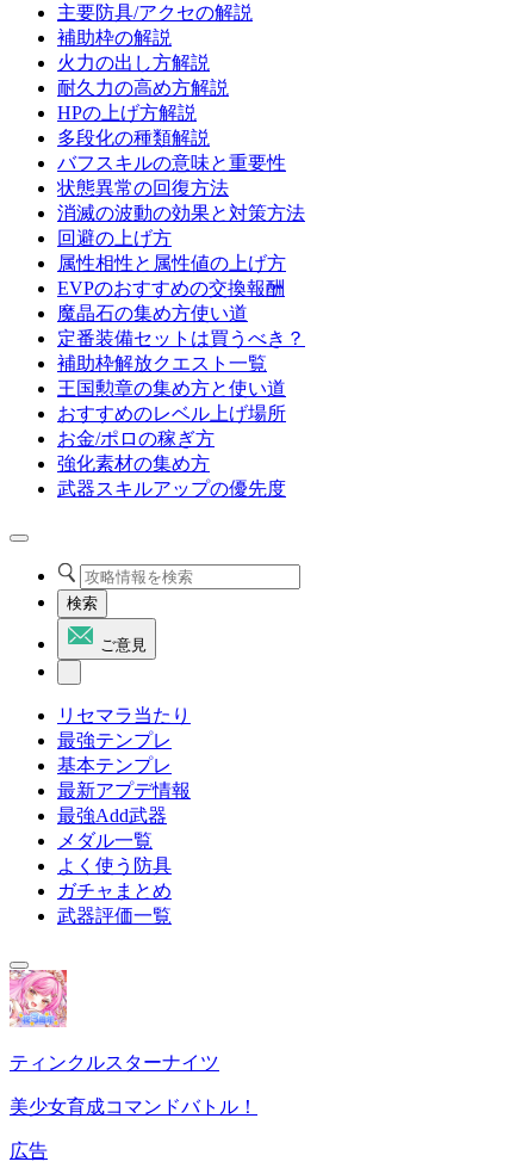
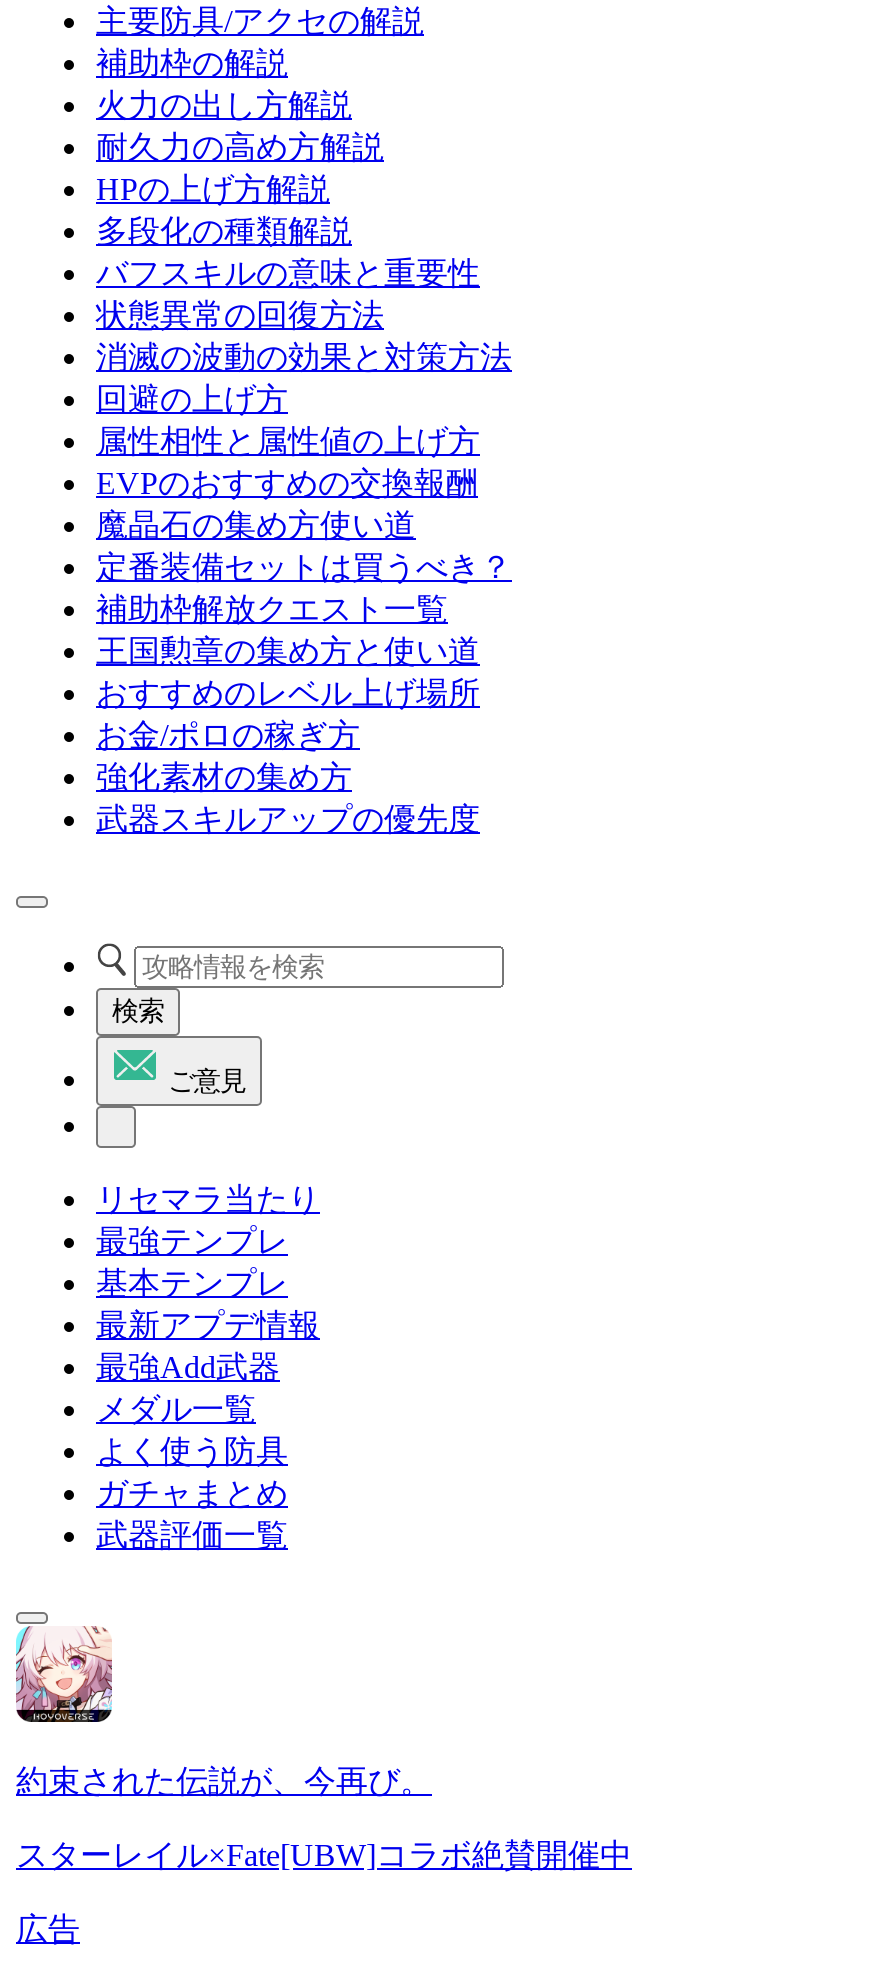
- [image]
- ティンクルスターナイツ
+ [image]
+ 約束された伝説が、今再び。

- 美少女育成コマンドバトル！
+ スターレイル×Fate[UBW]コラボ絶賛開催中
